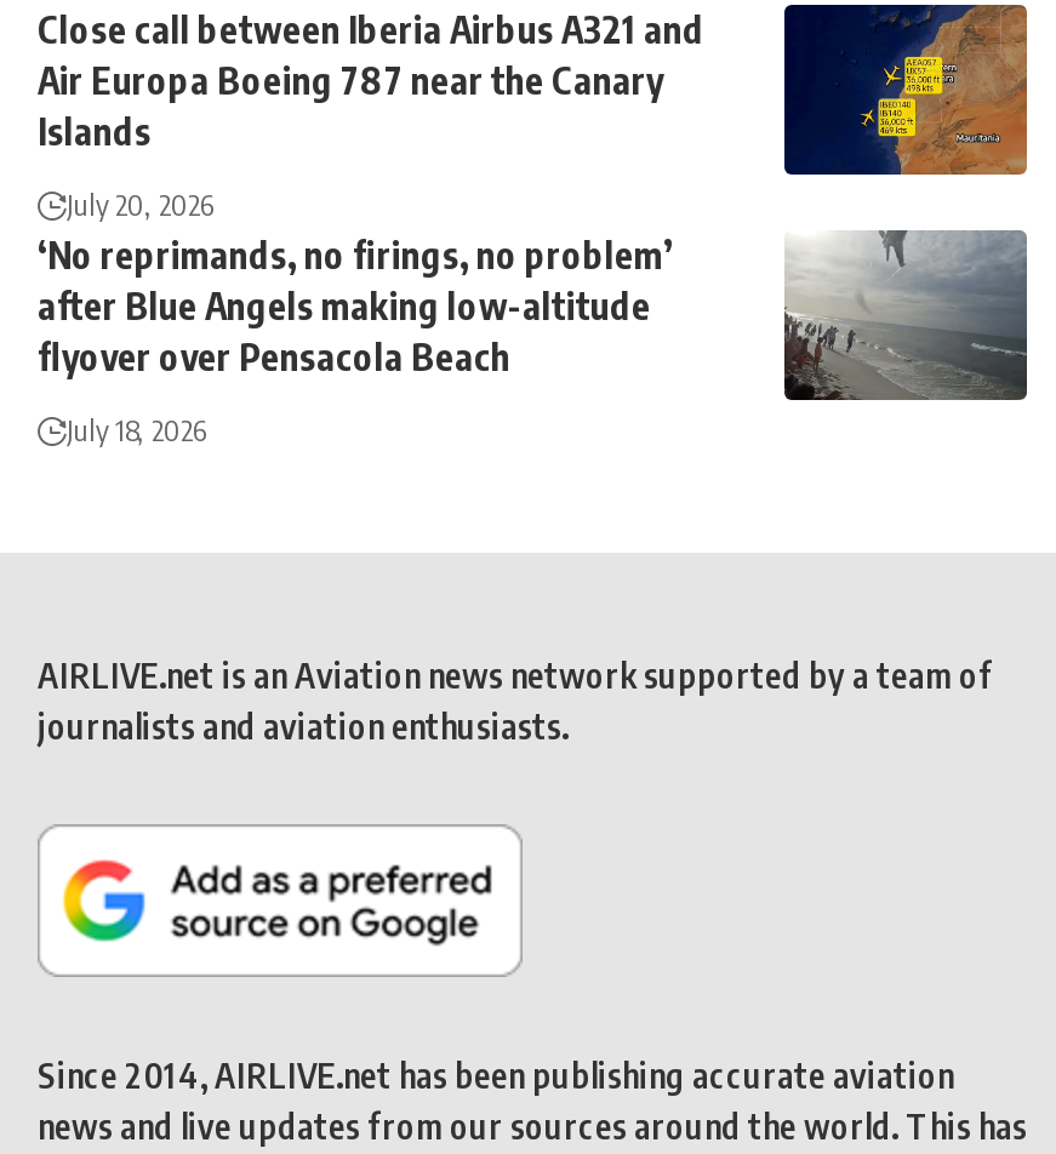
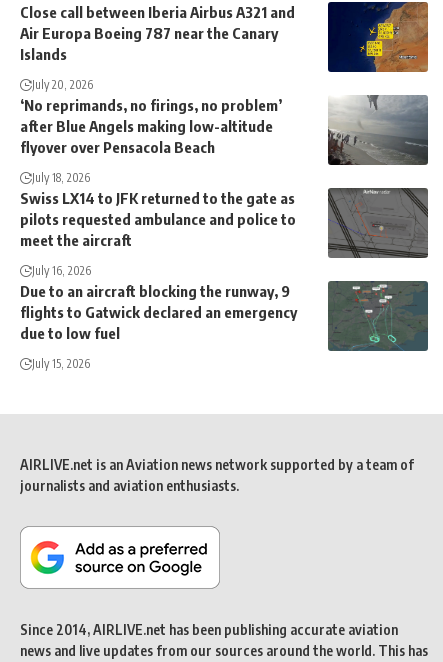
+ [image]
+ Swiss LX14 to JFK returned to the gate as
+ pilots requested ambulance and police to
+ meet the aircraft
+ July 16, 2026
+ Due to an aircraft blocking the runway, 9
+ flights to Gatwick declared an emergency
+ due to low fuel
+ July 15, 2026

+ [image]
